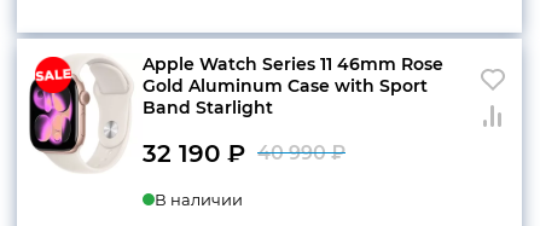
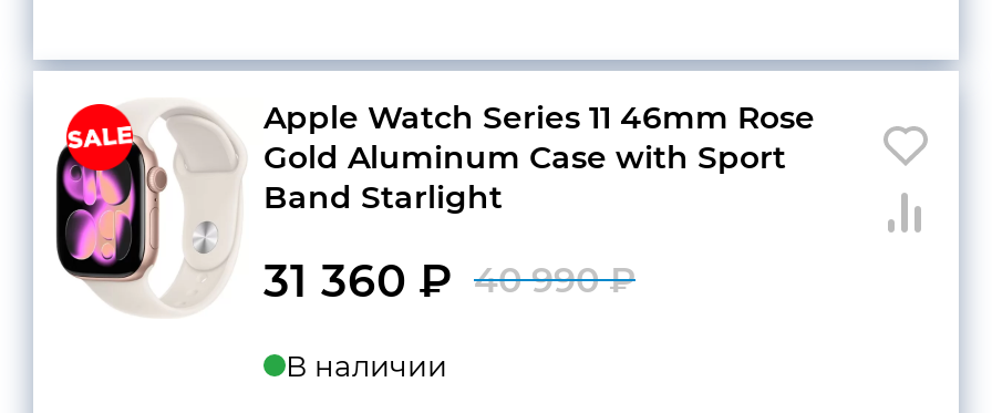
- 32 190 ₽ 40 990₽
+ 31 360 ₽ 40 990₽
